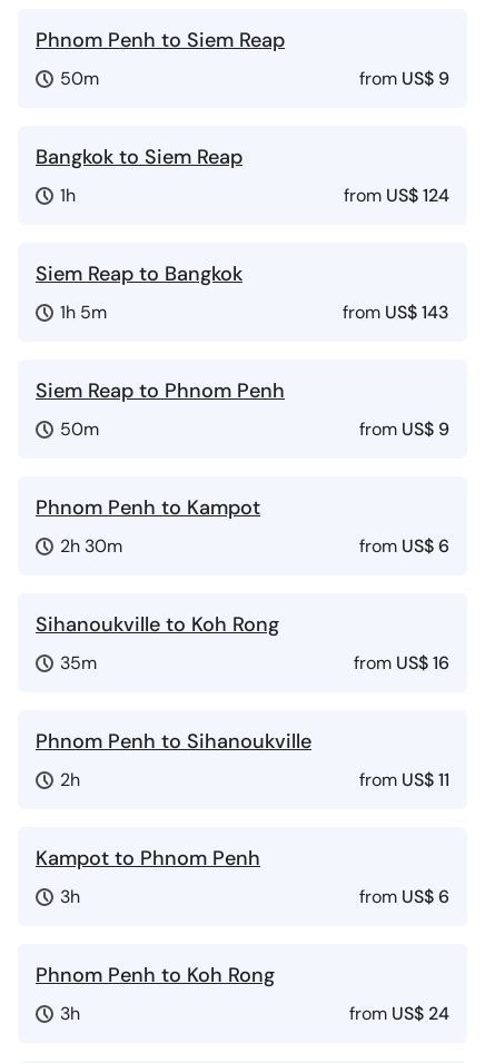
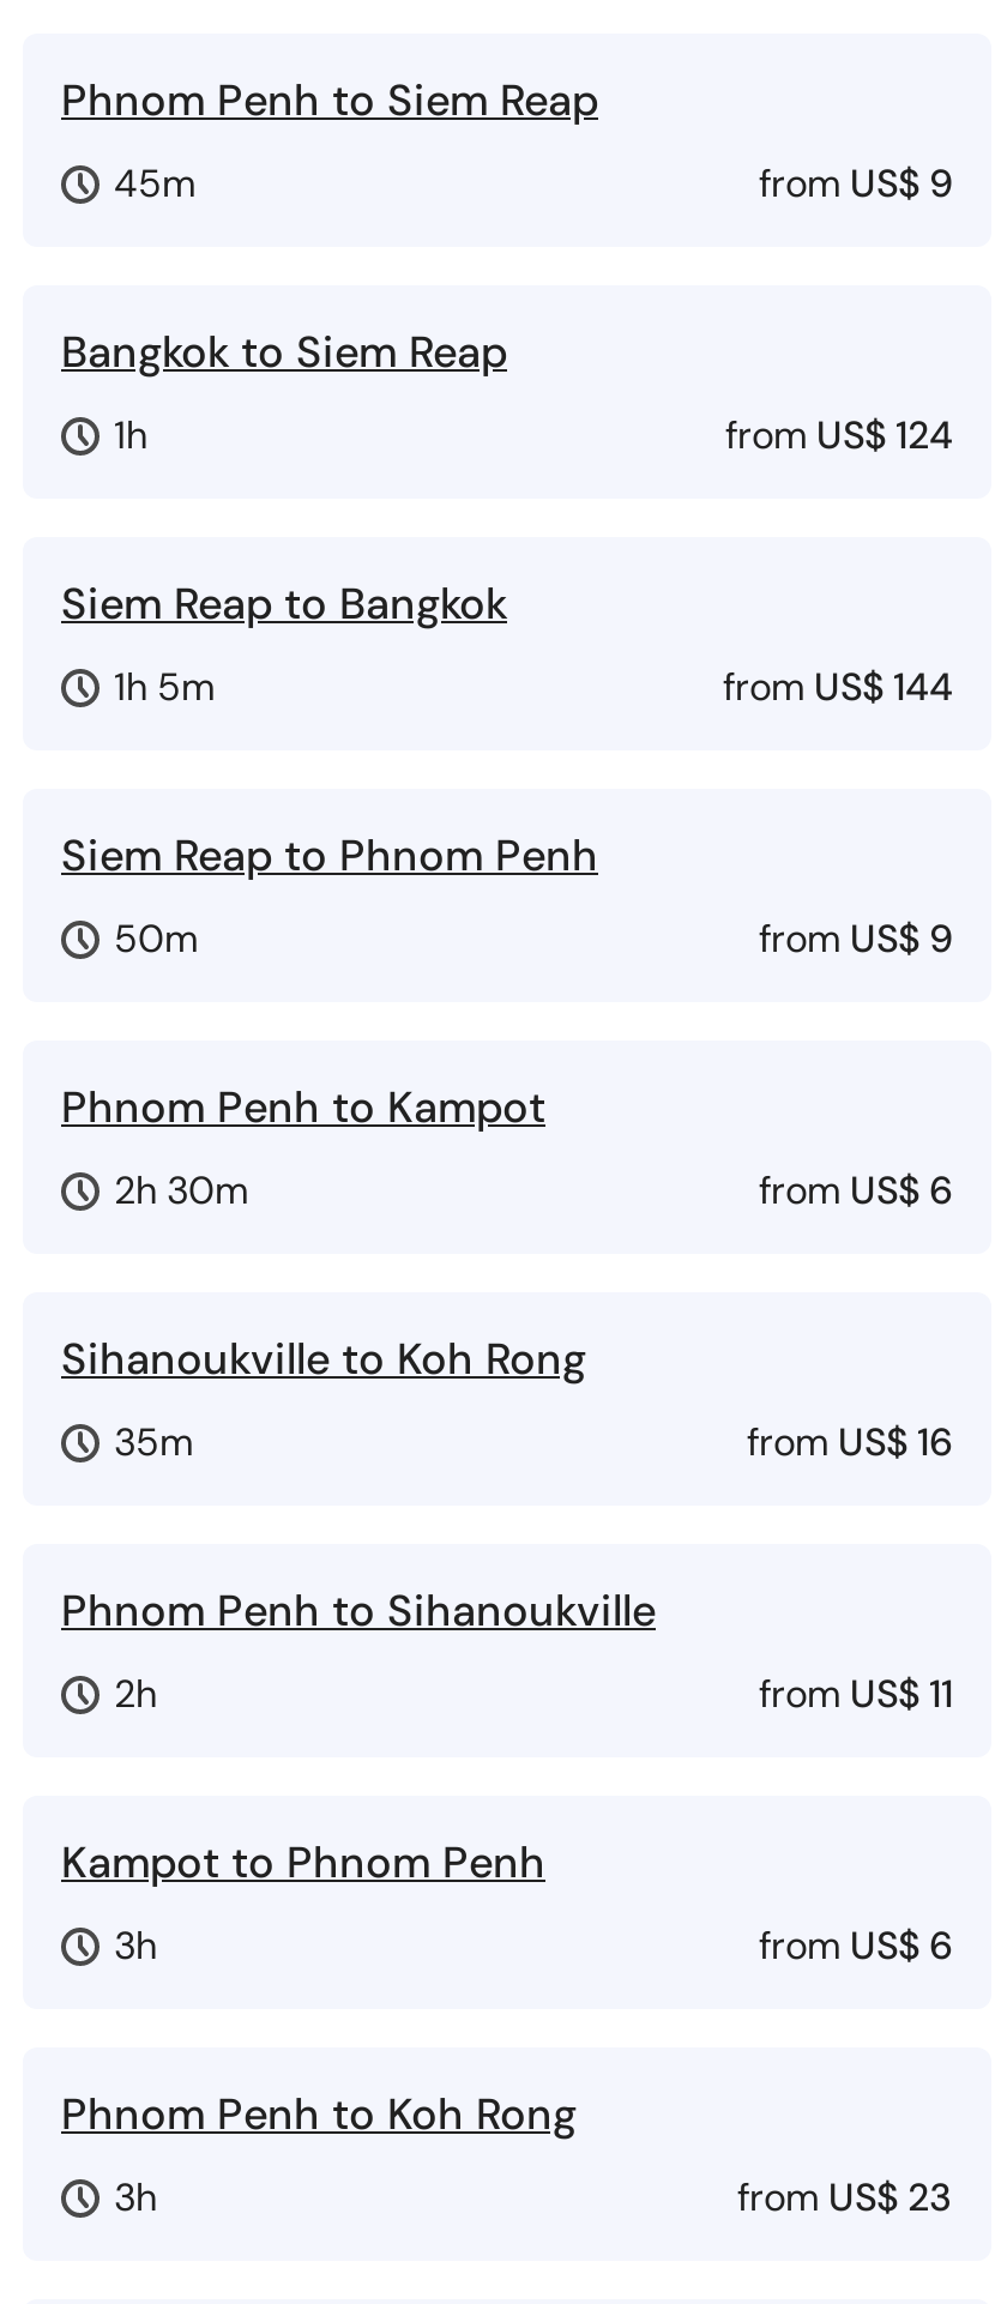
- 50m
+ 45m

- from US$ 143
+ from US$ 144

- from US$ 24
+ from US$ 23
